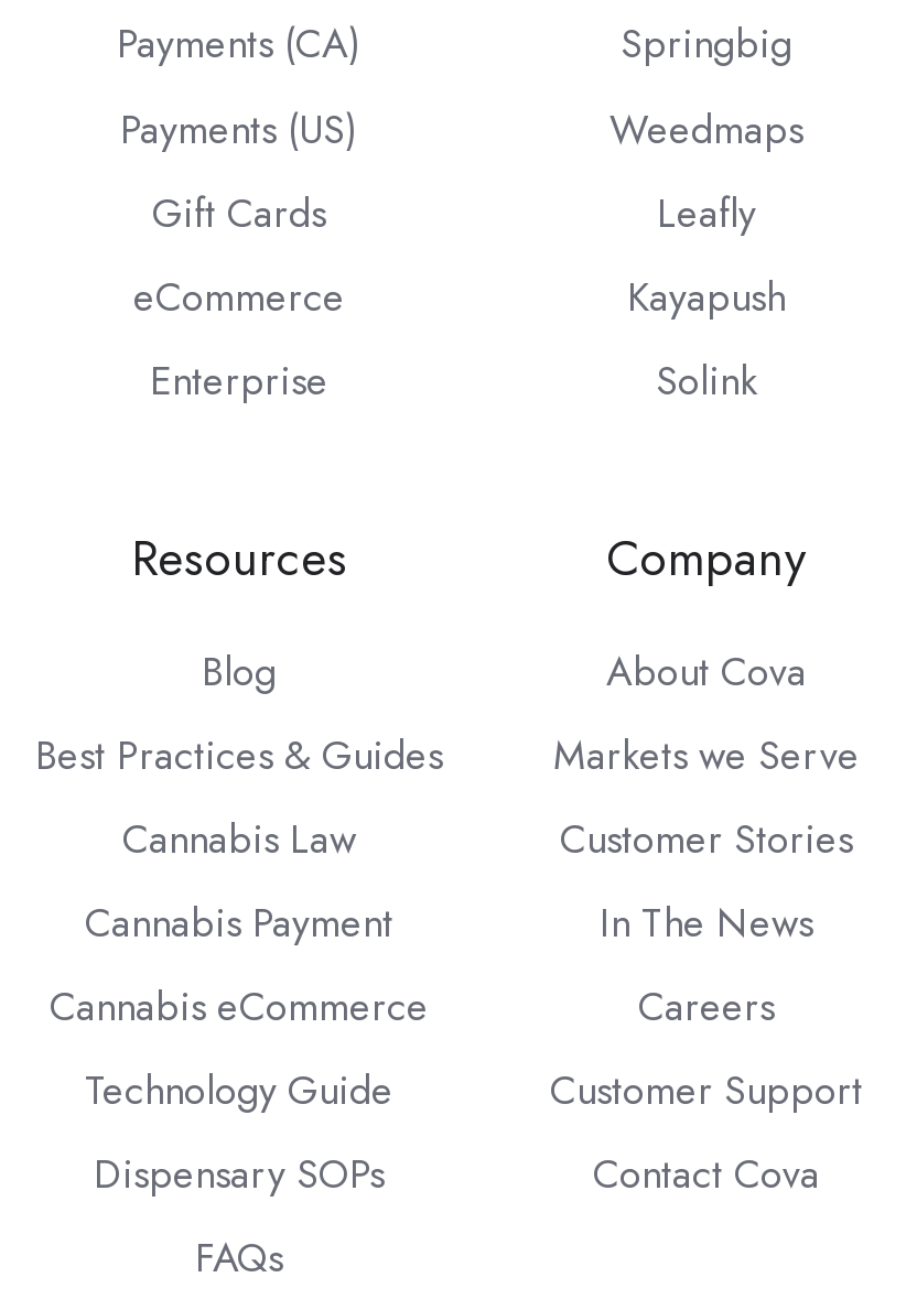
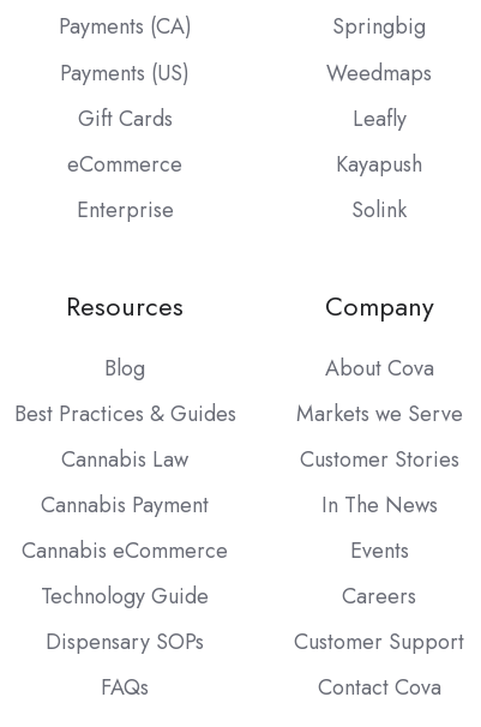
moved down: Careers | Customer Support | Contact Cova

+ Events
